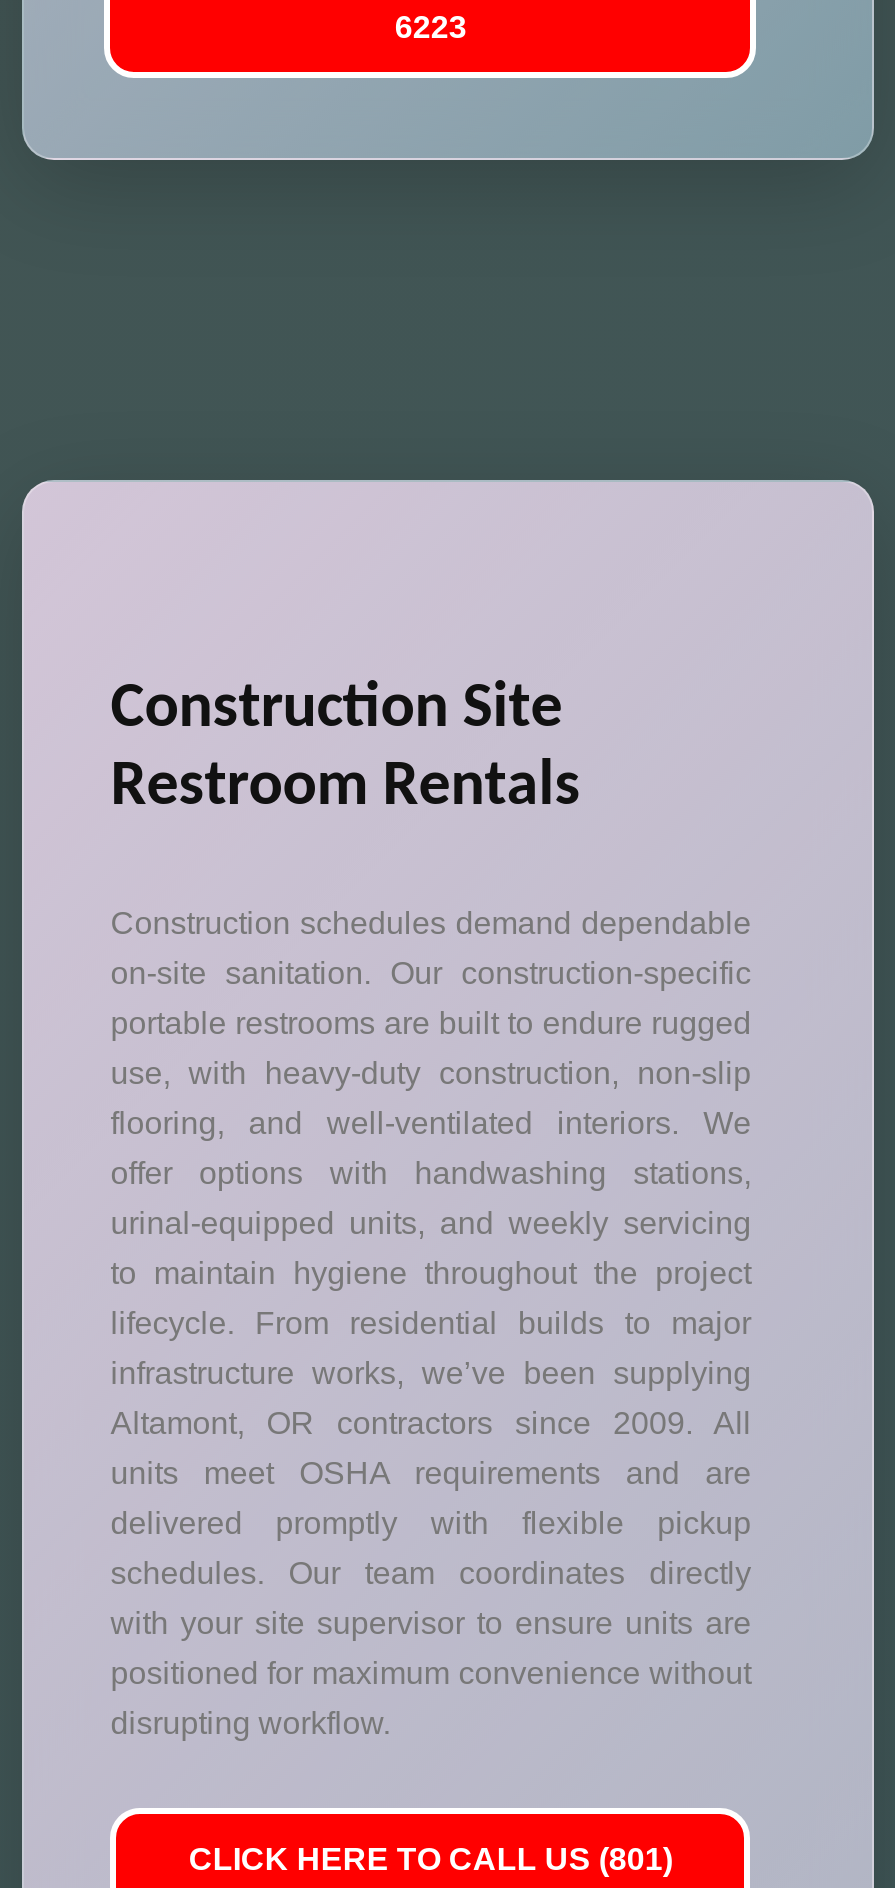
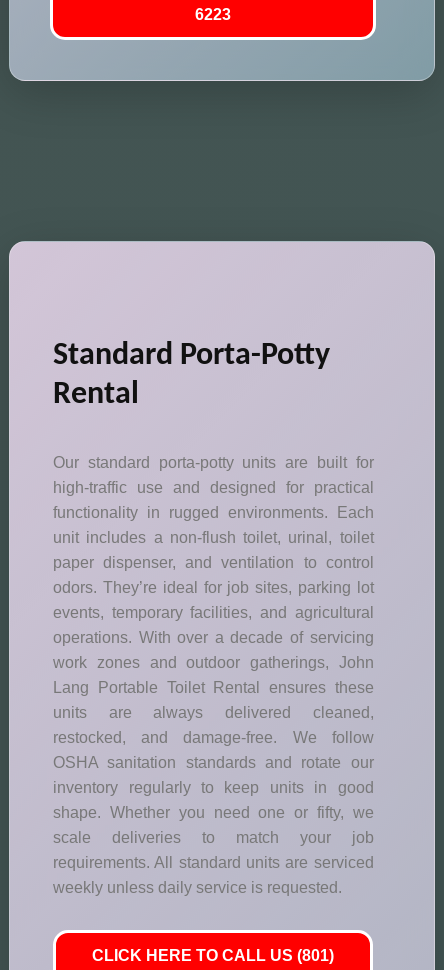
- Construction Site
- Restroom Rentals
- Construction schedules demand dependable
- on-site sanitation. Our construction-specific
- portable restrooms are built to endure rugged
- use, with heavy-duty construction, non-slip
- flooring, and well-ventilated interiors. We
- offer options with handwashing stations,
- urinal-equipped units, and weekly servicing
- to maintain hygiene throughout the project
- lifecycle. From residential builds to major
- infrastructure works, we’ve been supplying
- Altamont, OR contractors since 2009. All
- units meet OSHA requirements and are
- delivered promptly with flexible pickup
- schedules. Our team coordinates directly
- with your site supervisor to ensure units are
- positioned for maximum convenience without
- disrupting workflow.
+ Standard Porta-Potty
+ Rental
+ Our standard porta-potty units are built for
+ high-traffic use and designed for practical
+ functionality in rugged environments. Each
+ unit includes a non-flush toilet, urinal, toilet
+ paper dispenser, and ventilation to control
+ odors. They’re ideal for job sites, parking lot
+ events, temporary facilities, and agricultural
+ operations. With over a decade of servicing
+ work zones and outdoor gatherings, John
+ Lang Portable Toilet Rental ensures these
+ units are always delivered cleaned,
+ restocked, and damage-free. We follow
+ OSHA sanitation standards and rotate our
+ inventory regularly to keep units in good
+ shape. Whether you need one or fifty, we
+ scale deliveries to match your job
+ requirements. All standard units are serviced
+ weekly unless daily service is requested.
